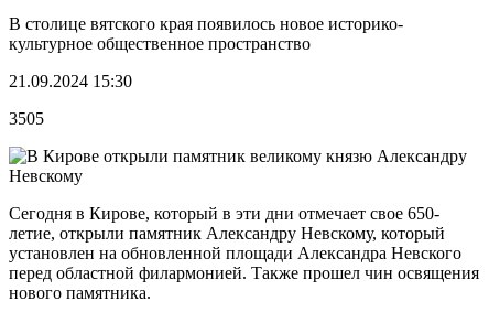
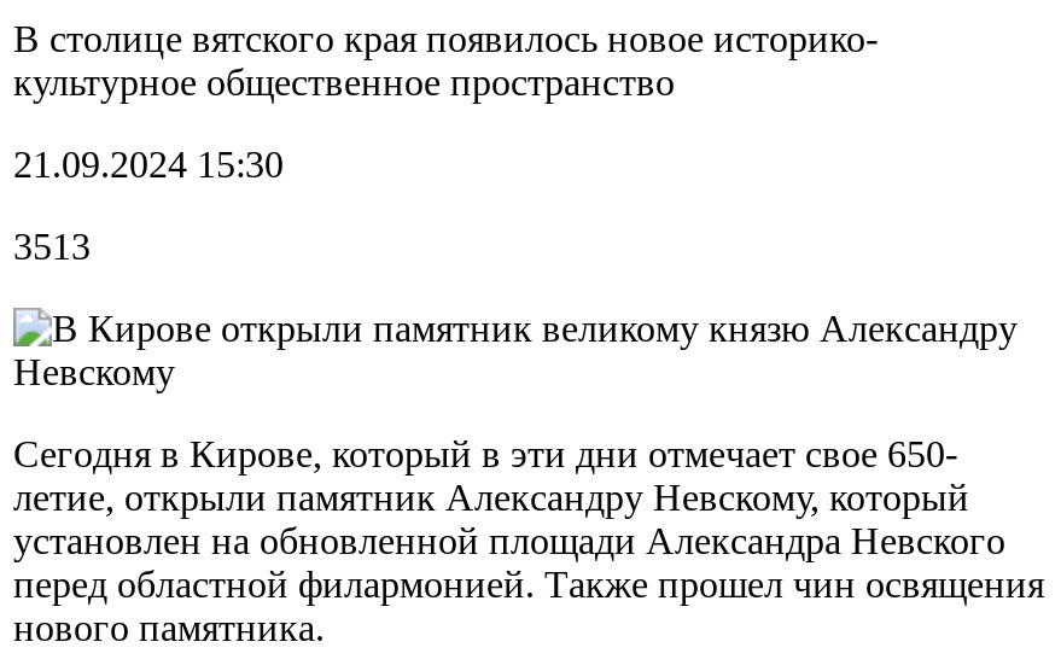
- 3505
+ 3513
